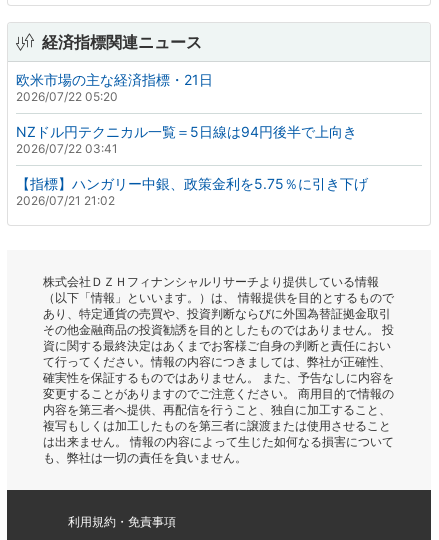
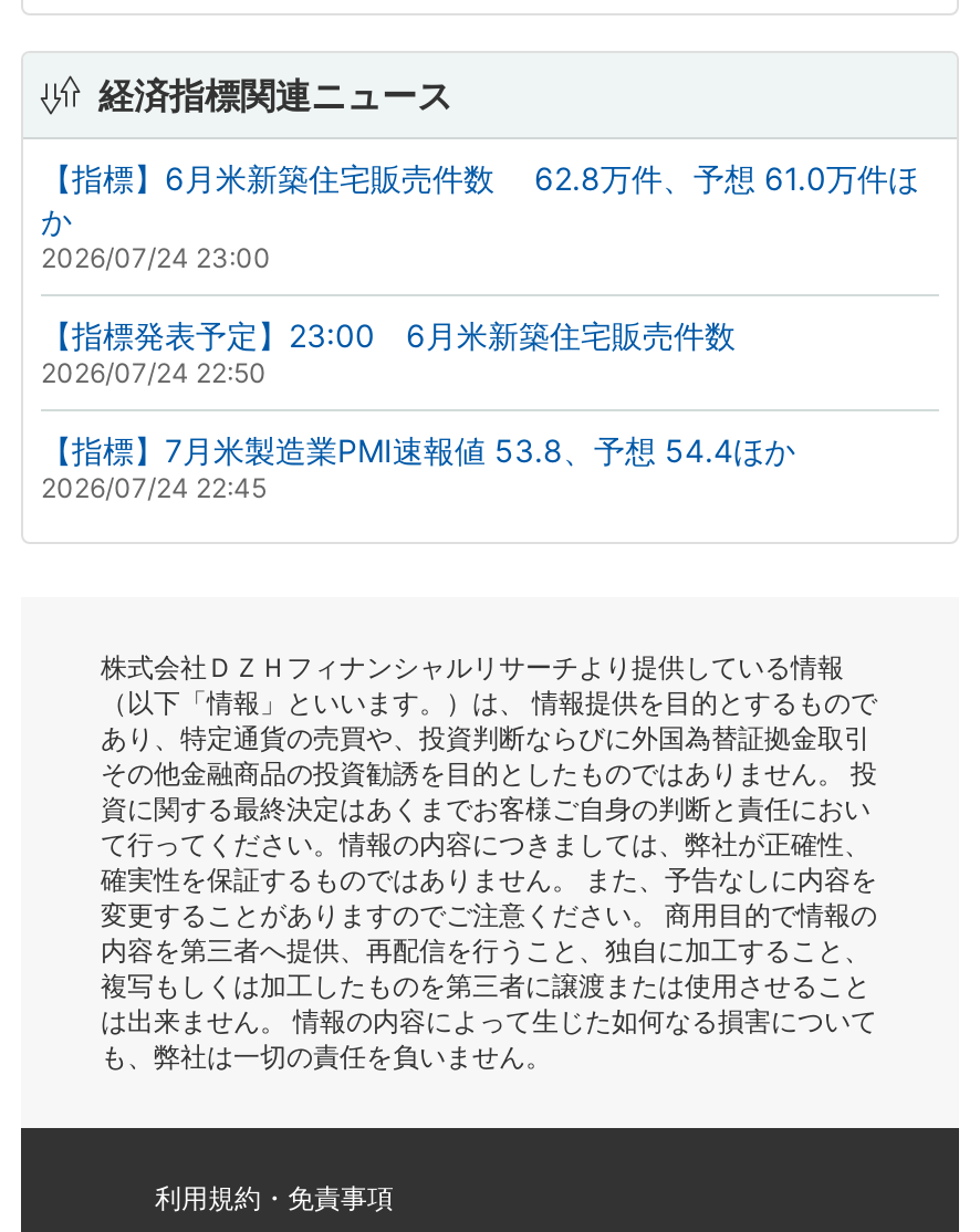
- 欧米市場の主な経済指標・21日
- 2026/07/22 05:20
+ 【指標】6月米新築住宅販売件数 62.8万件、予想 61.0万件ほ
+ か
+ 2026/07/24 23:00

- NZドル円テクニカル一覧＝5日線は94円後半で上向き
- 2026/07/22 03:41
+ 【指標発表予定】23:00 6月米新築住宅販売件数
+ 2026/07/24 22:50

- 【指標】ハンガリー中銀、政策金利を5.75％に引き下げ
- 2026/07/21 21:02
+ 【指標】7月米製造業PMI速報値 53.8、予想 54.4ほか
+ 2026/07/24 22:45
